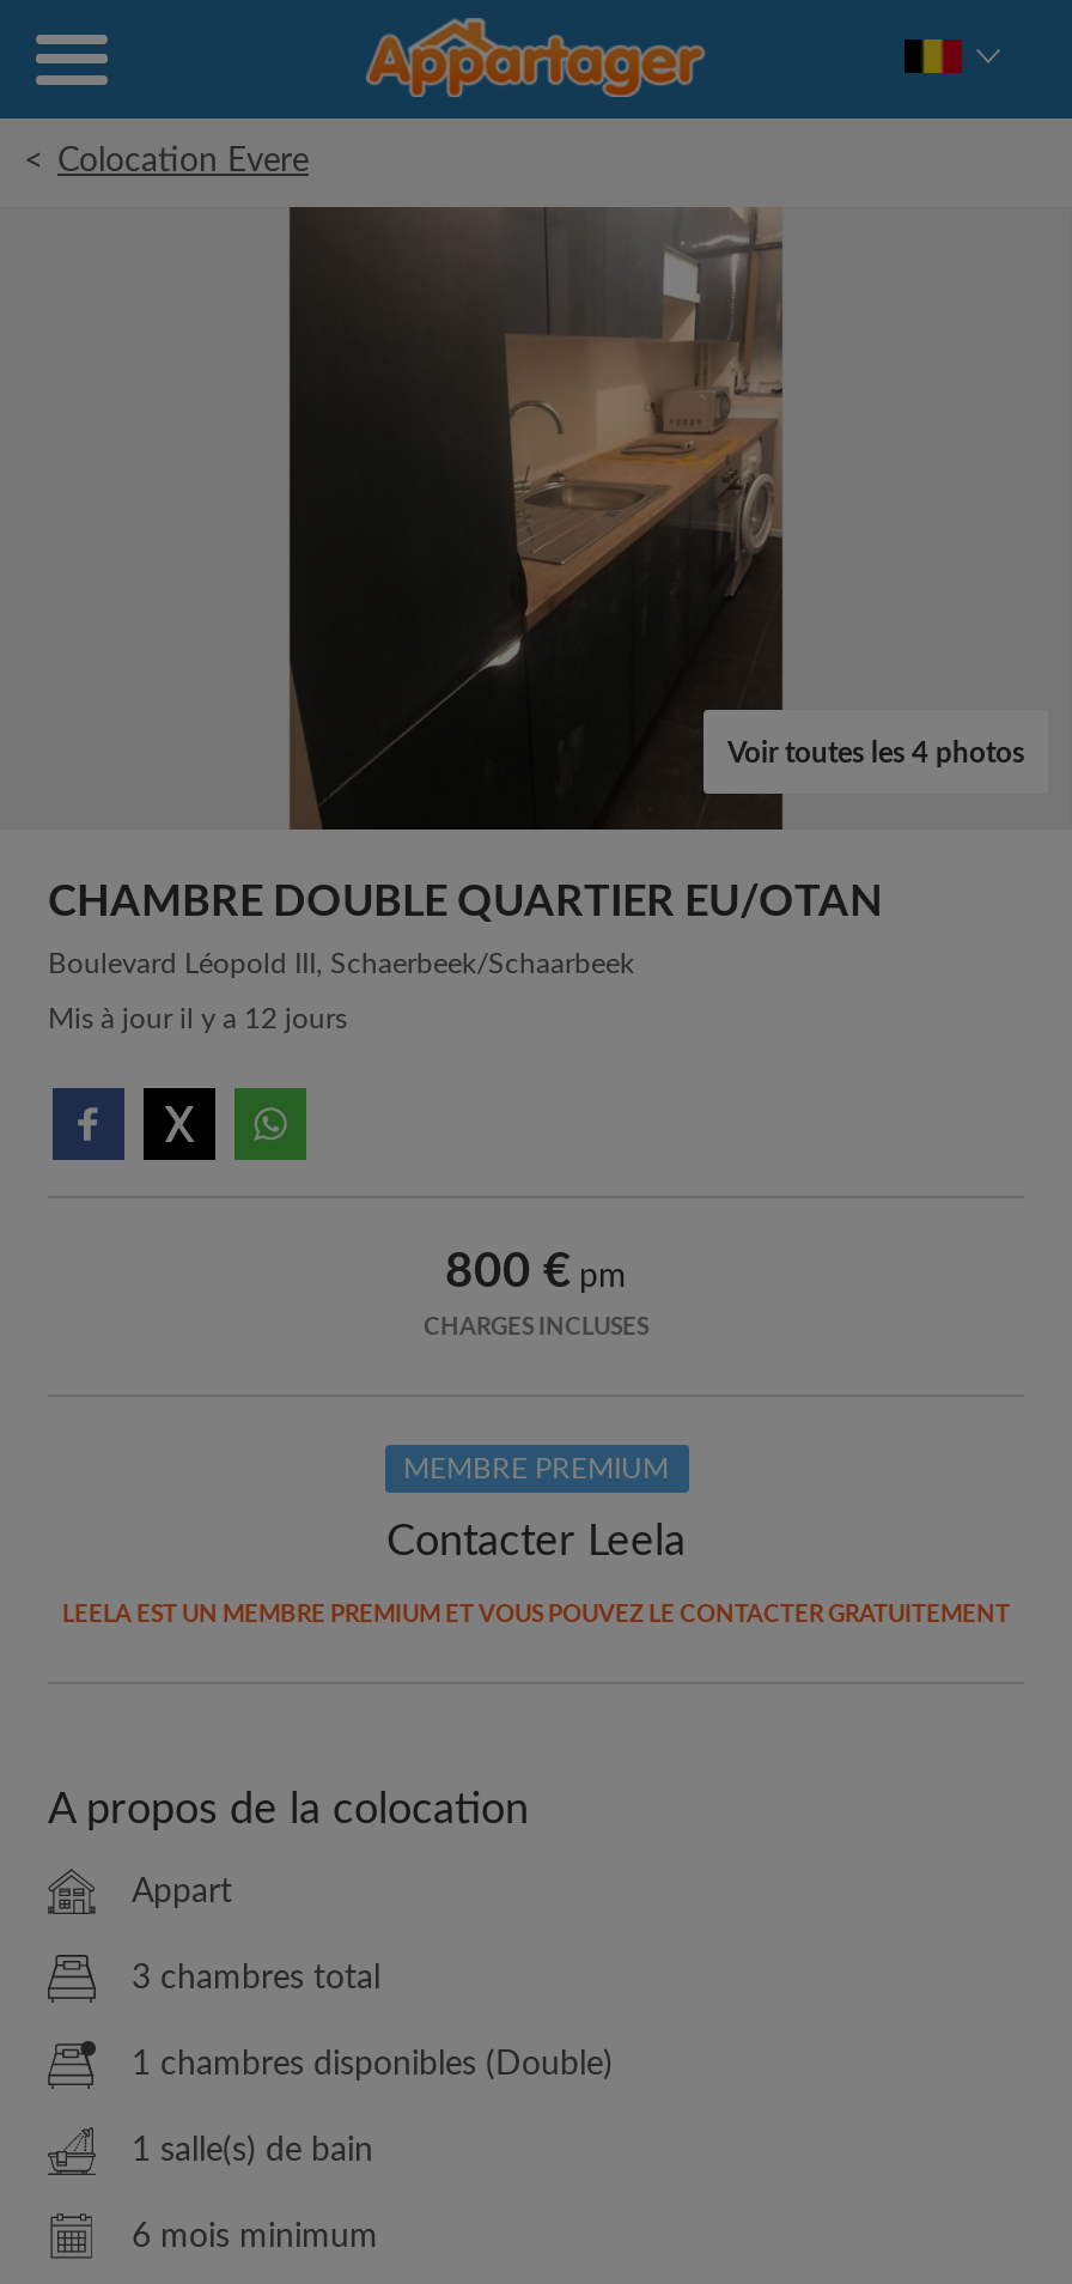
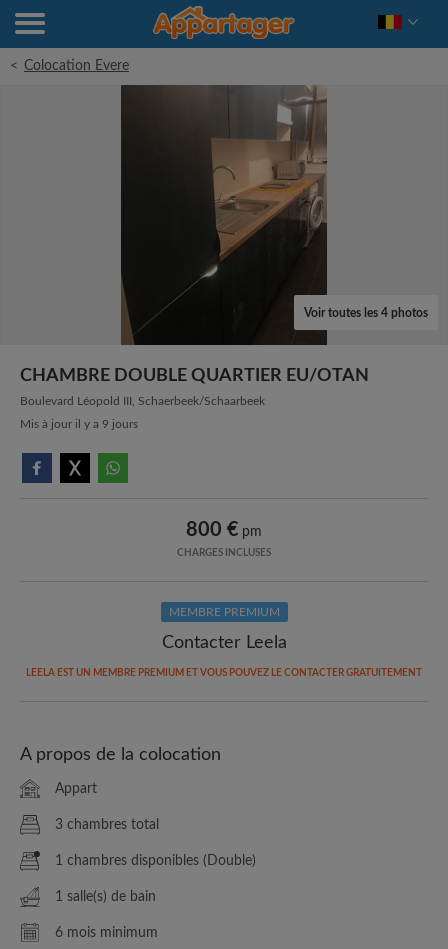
- Mis à jour il y a 12 jours
+ Mis à jour il y a 9 jours
